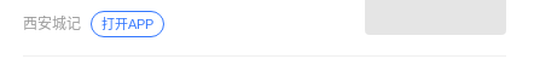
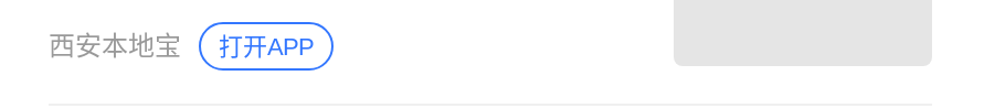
- 西安城记
+ 西安本地宝
